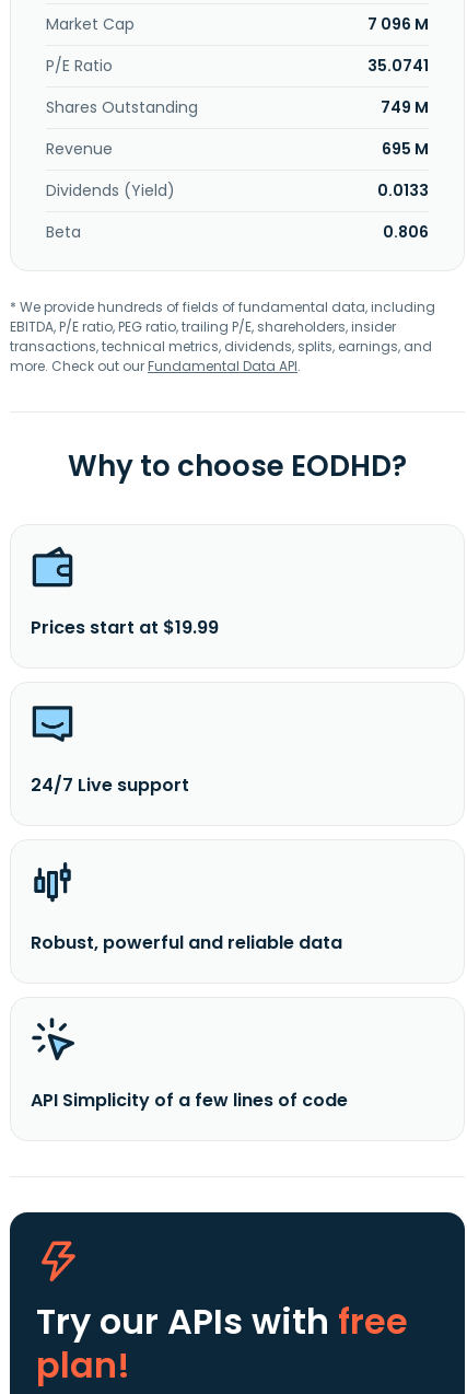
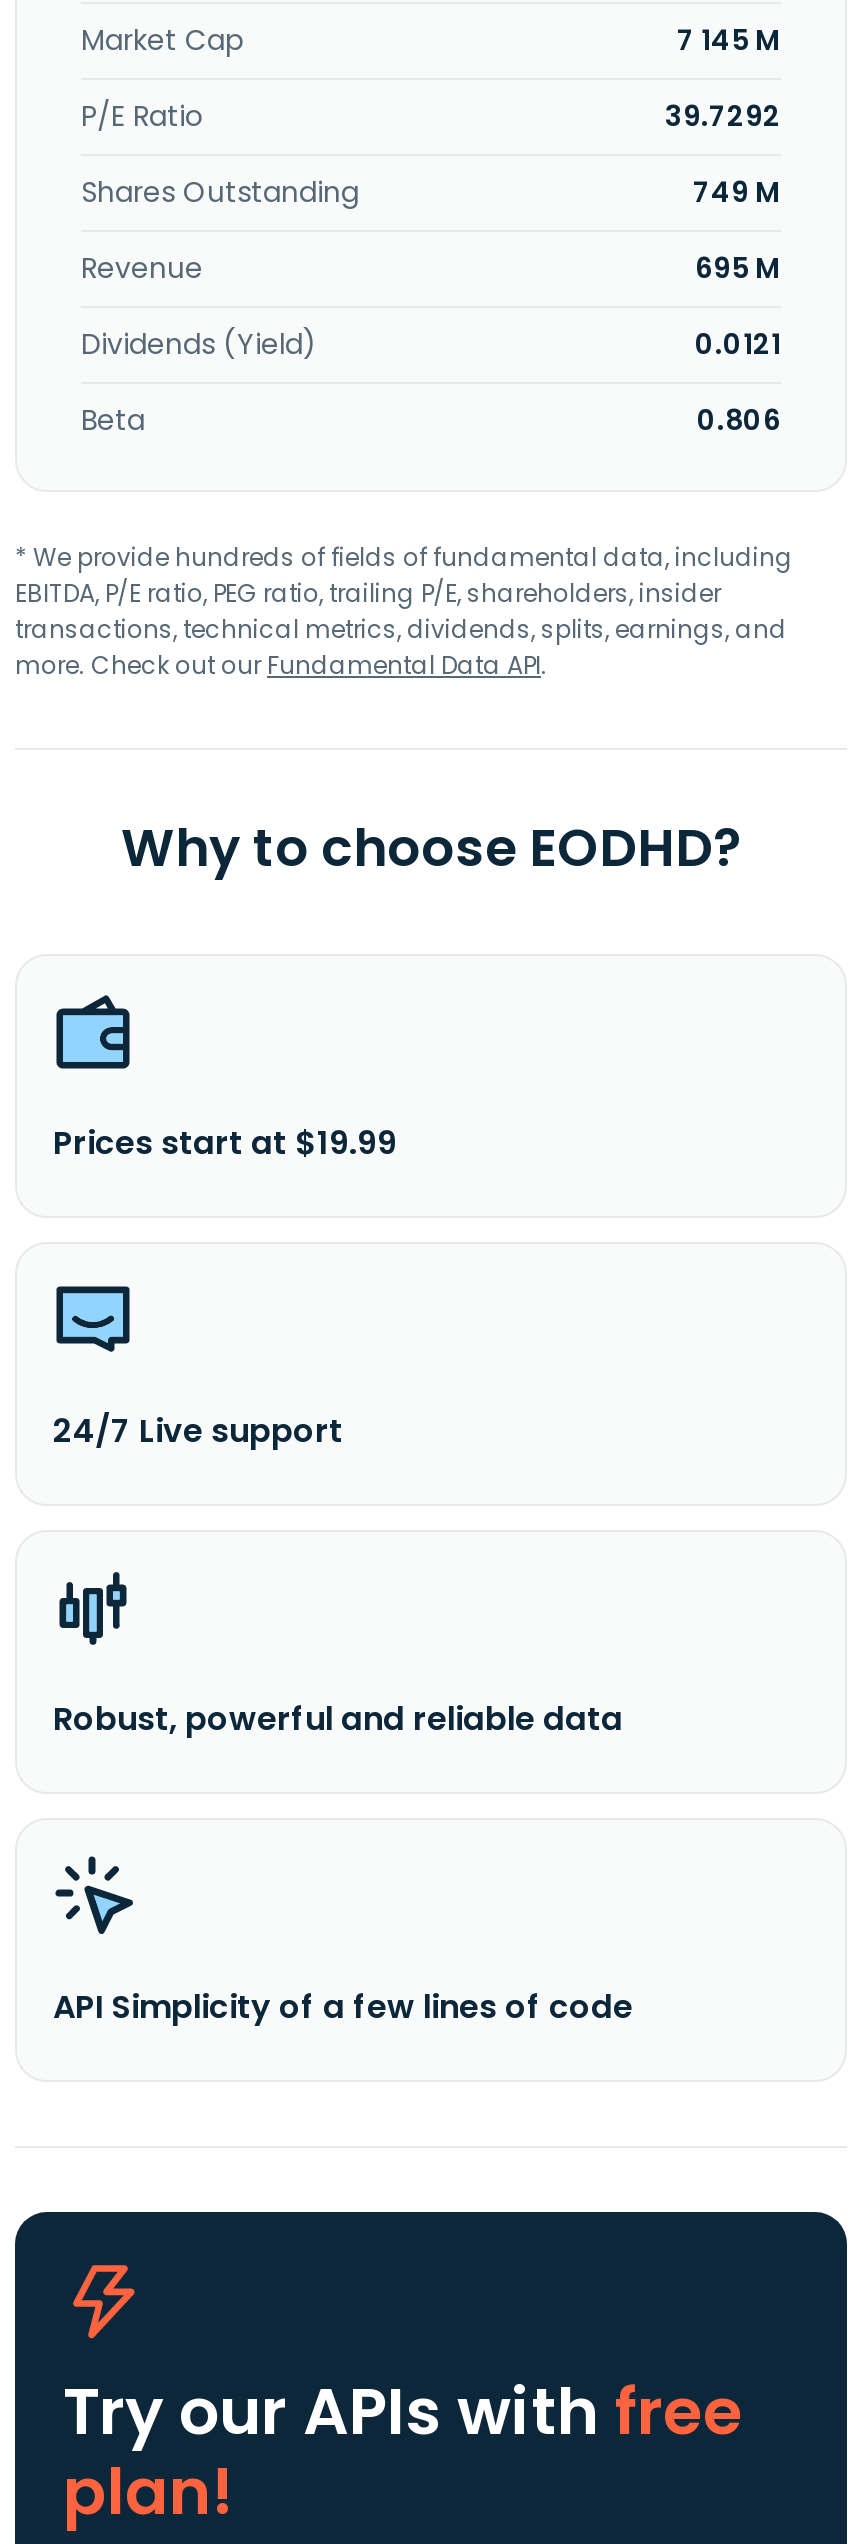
- 7 096 M
+ 7 145 M

- 35.0741
+ 39.7292

- 0.0133
+ 0.0121
